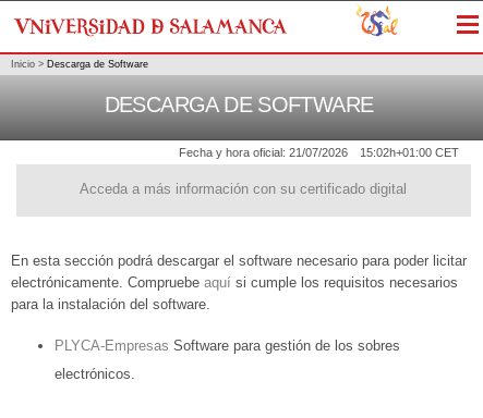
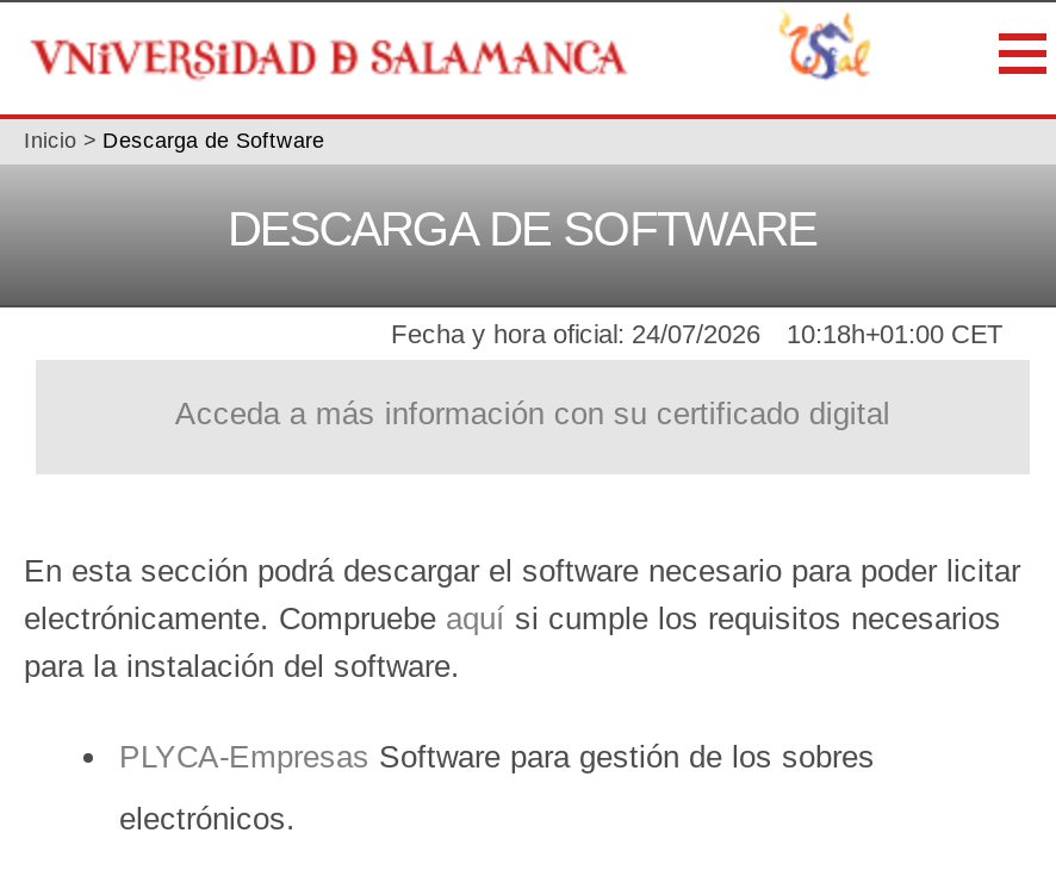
- Fecha y hora oficial: 21/07/2026
+ Fecha y hora oficial: 24/07/2026

- 15:02h+01:00 CET
+ 10:18h+01:00 CET
